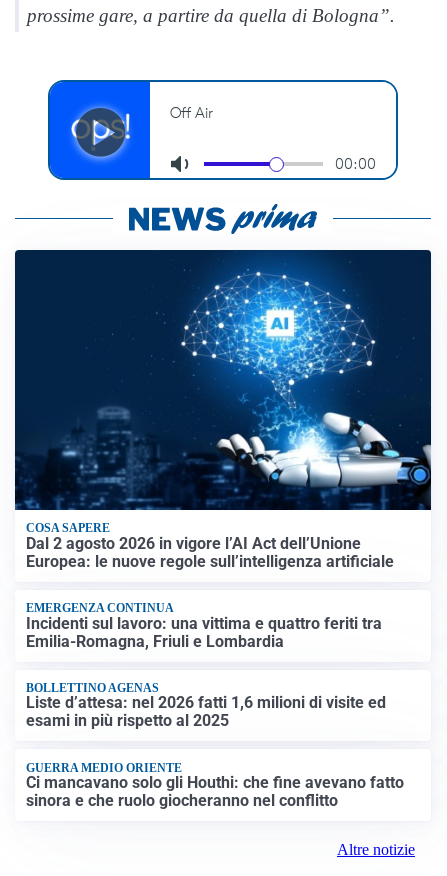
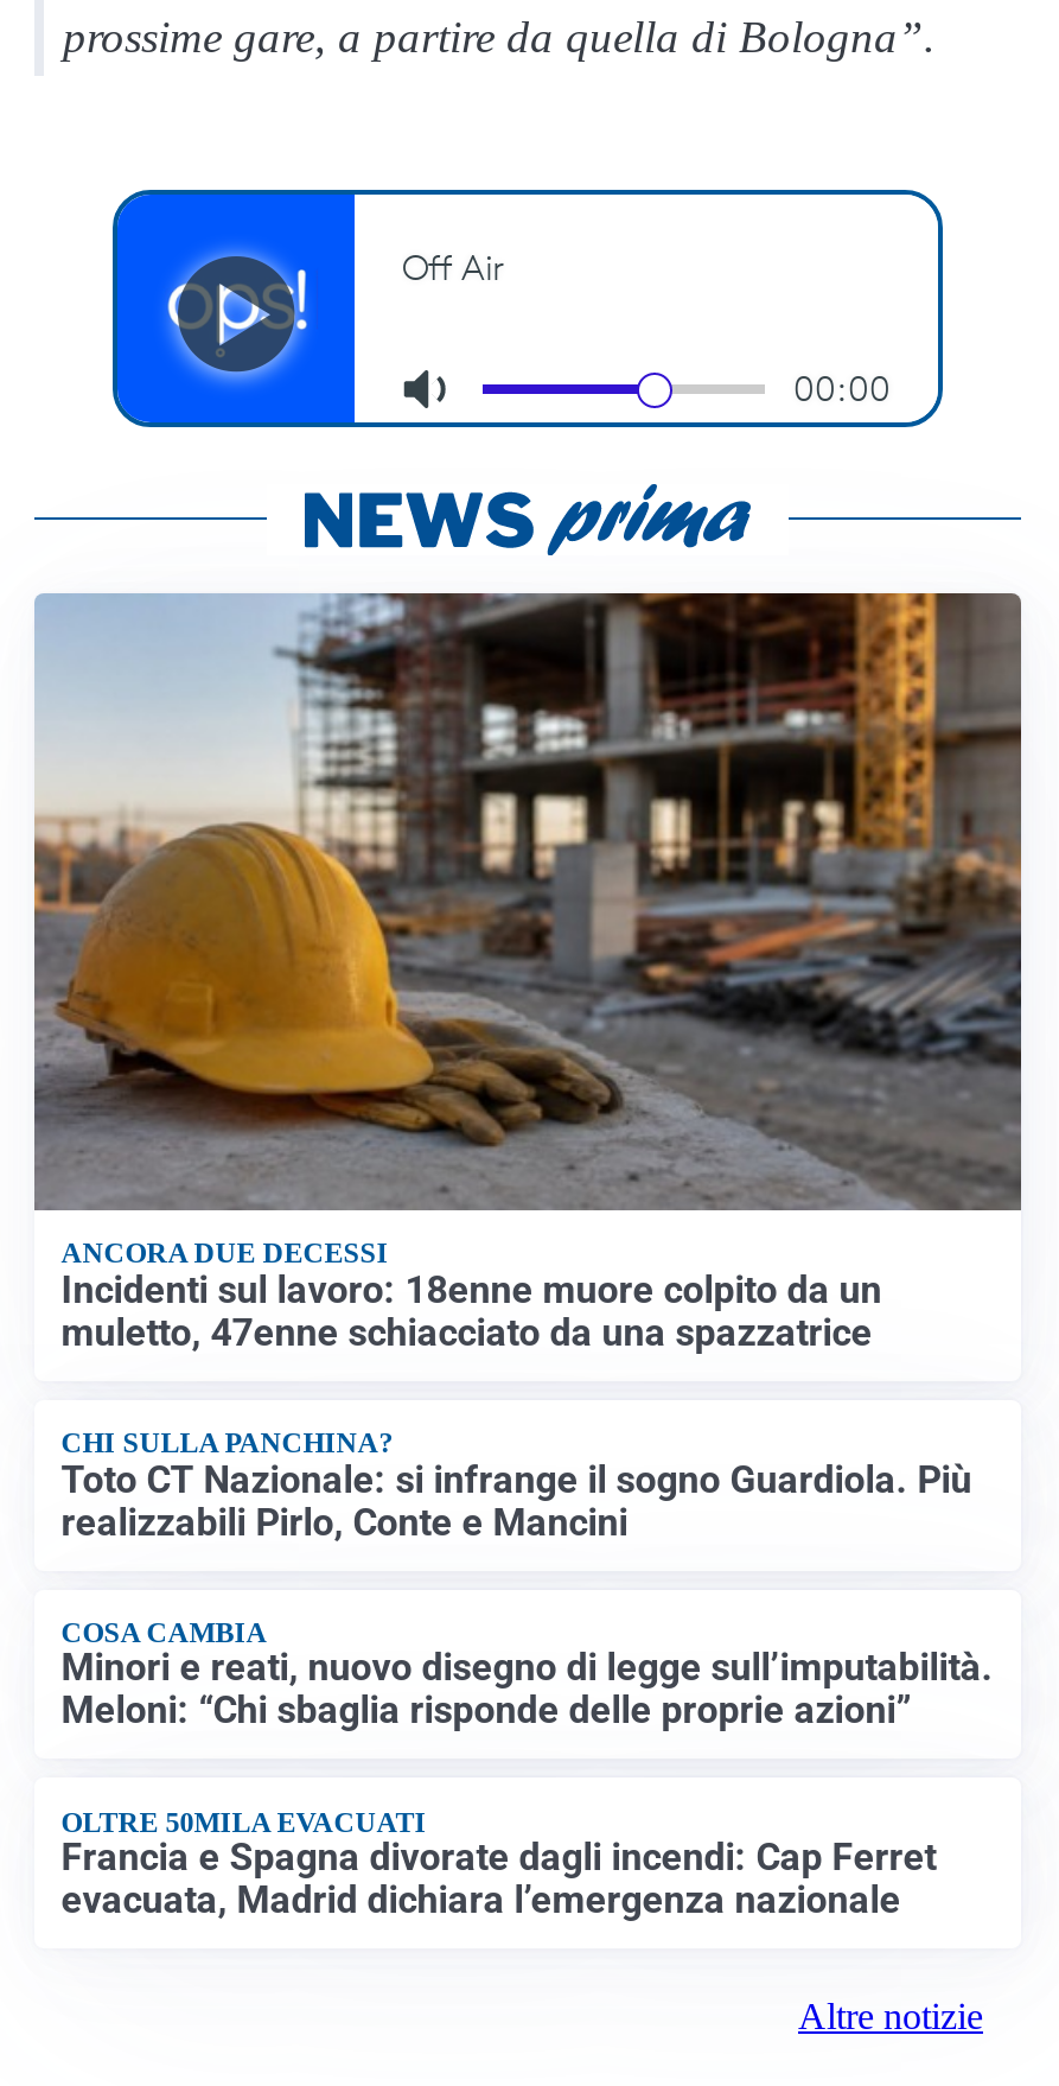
- [image]
- COSA SAPERE
- Dal 2 agosto 2026 in vigore l’AI Act dell’Unione
- Europea: le nuove regole sull’intelligenza artificiale
+ [image]
+ ANCORA DUE DECESSI
+ Incidenti sul lavoro: 18enne muore colpito da un
+ muletto, 47enne schiacciato da una spazzatrice

- EMERGENZA CONTINUA
- Incidenti sul lavoro: una vittima e quattro feriti tra
- Emilia-Romagna, Friuli e Lombardia
+ CHI SULLA PANCHINA?
+ Toto CT Nazionale: si infrange il sogno Guardiola. Più
+ realizzabili Pirlo, Conte e Mancini

- BOLLETTINO AGENAS
- Liste d’attesa: nel 2026 fatti 1,6 milioni di visite ed
- esami in più rispetto al 2025
+ COSA CAMBIA
+ Minori e reati, nuovo disegno di legge sull’imputabilità.
+ Meloni: “Chi sbaglia risponde delle proprie azioni”

- GUERRA MEDIO ORIENTE
- Ci mancavano solo gli Houthi: che fine avevano fatto
- sinora e che ruolo giocheranno nel conflitto
+ OLTRE 50MILA EVACUATI
+ Francia e Spagna divorate dagli incendi: Cap Ferret
+ evacuata, Madrid dichiara l’emergenza nazionale
